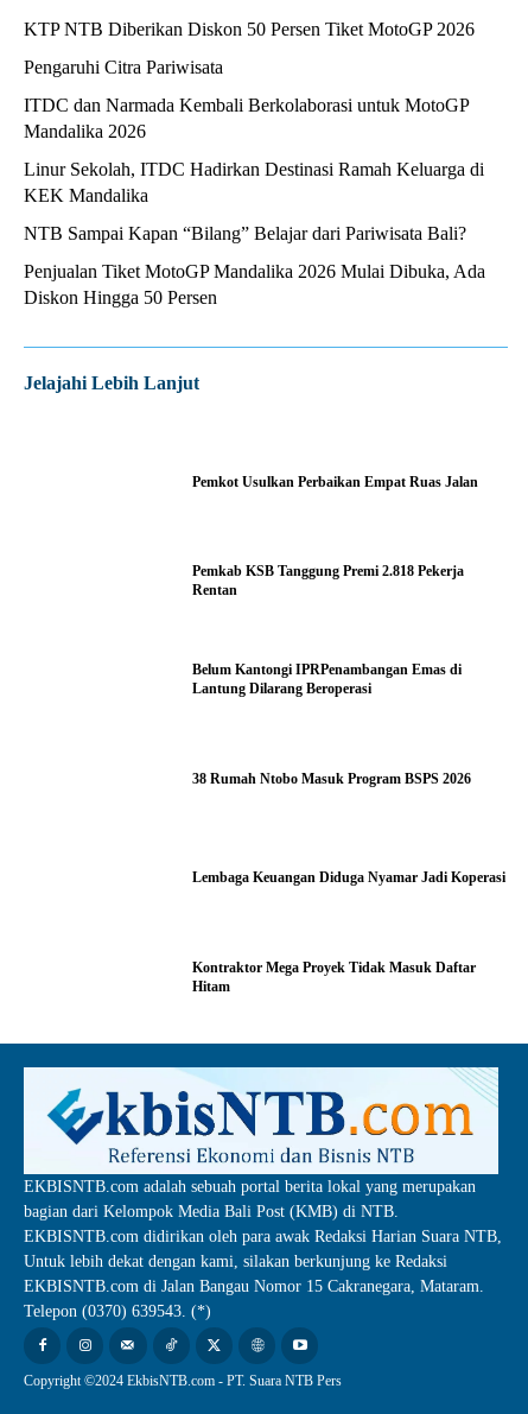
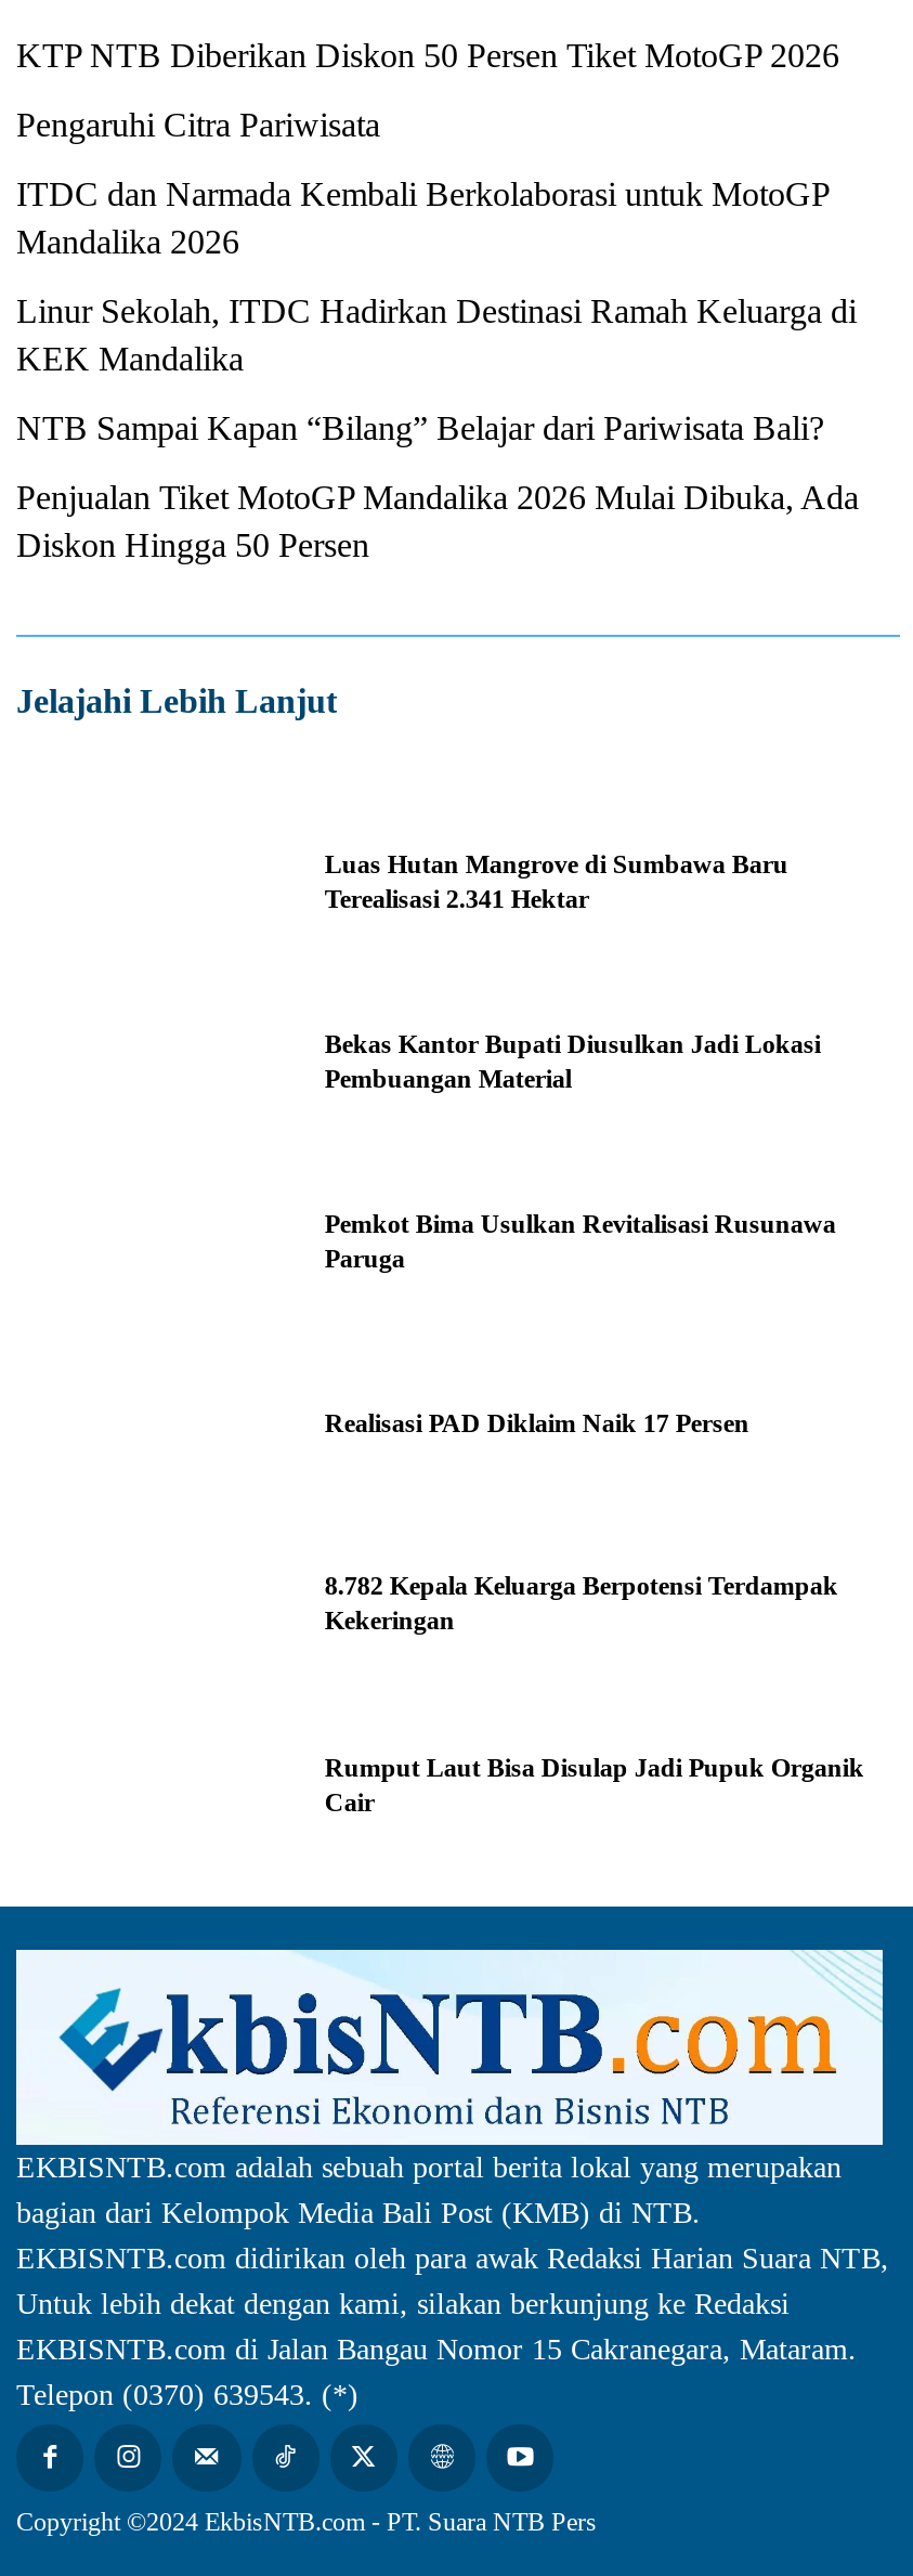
- Pemkot Usulkan Perbaikan Empat Ruas Jalan
+ Luas Hutan Mangrove di Sumbawa Baru
+ Terealisasi 2.341 Hektar

- Pemkab KSB Tanggung Premi 2.818 Pekerja
- Rentan
+ Bekas Kantor Bupati Diusulkan Jadi Lokasi
+ Pembuangan Material

- Belum Kantongi IPRPenambangan Emas di
- Lantung Dilarang Beroperasi
+ Pemkot Bima Usulkan Revitalisasi Rusunawa
+ Paruga

- 38 Rumah Ntobo Masuk Program BSPS 2026
+ Realisasi PAD Diklaim Naik 17 Persen

- Lembaga Keuangan Diduga Nyamar Jadi Koperasi
+ 8.782 Kepala Keluarga Berpotensi Terdampak
+ Kekeringan

- Kontraktor Mega Proyek Tidak Masuk Daftar
- Hitam
+ Rumput Laut Bisa Disulap Jadi Pupuk Organik
+ Cair
